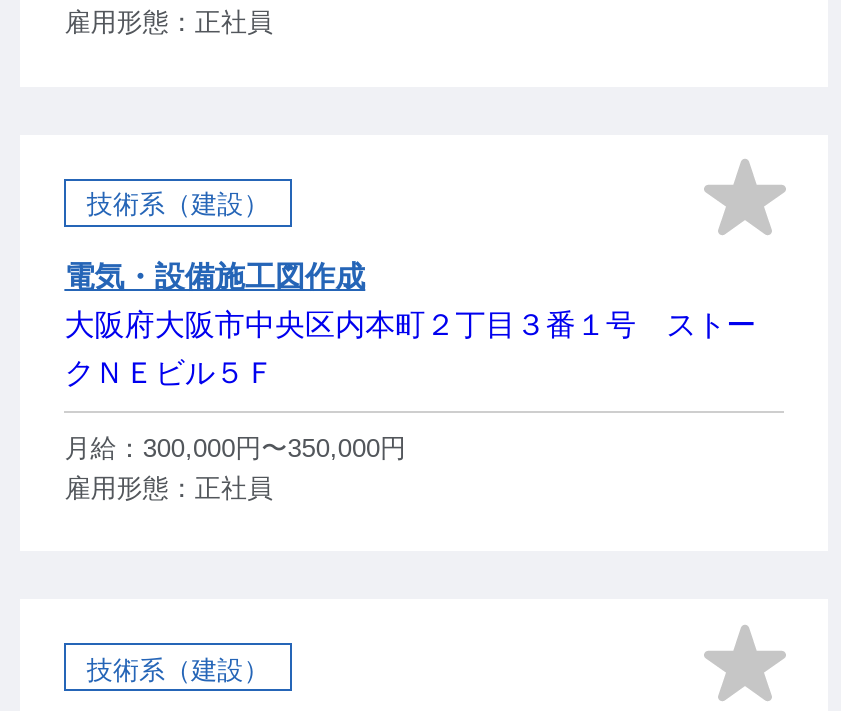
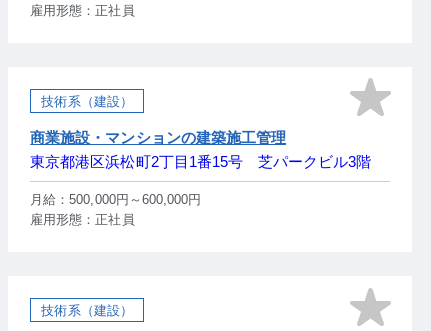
- 電気・設備施工図作成
- 大阪府大阪市中央区内本町２丁目３番１号 ストー
- クＮＥビル５Ｆ
+ 商業施設・マンションの建築施工管理
+ 東京都港区浜松町2丁目1番15号 芝パークビル3階

- 月給：300,000円〜350,000円
+ 月給：500,000円～600,000円
